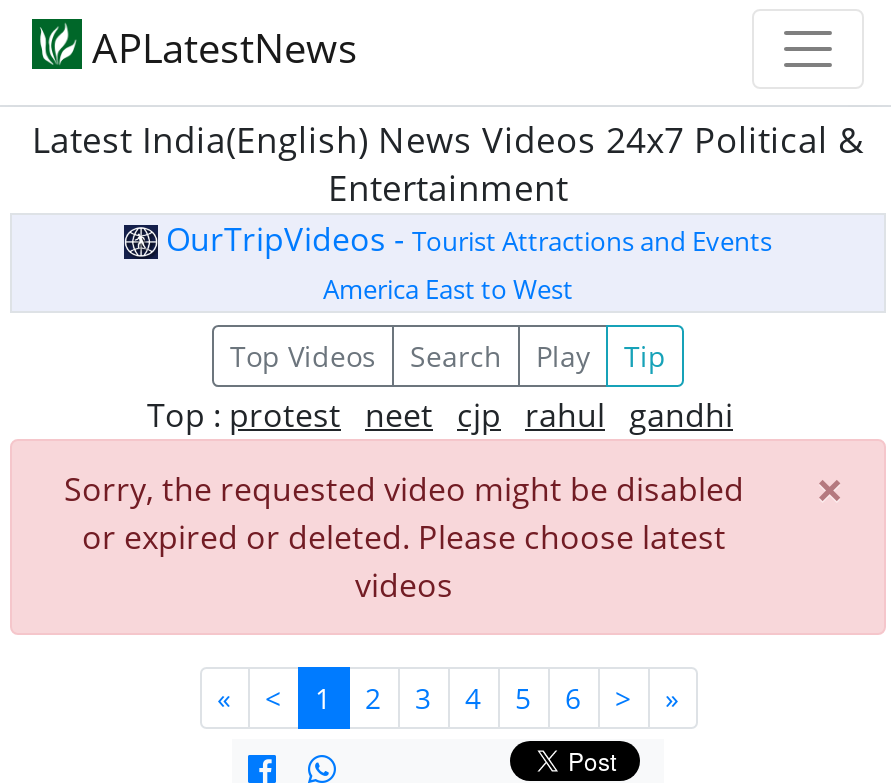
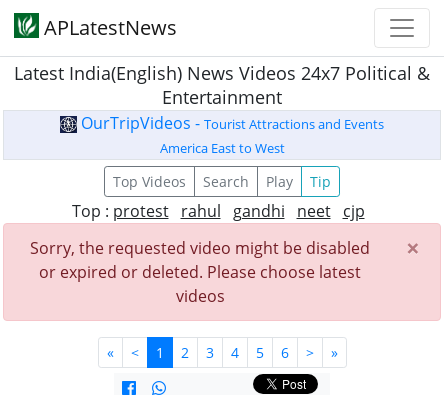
- Top : protest neet cjp rahul gandhi
+ Top : protest rahul gandhi neet cjp
